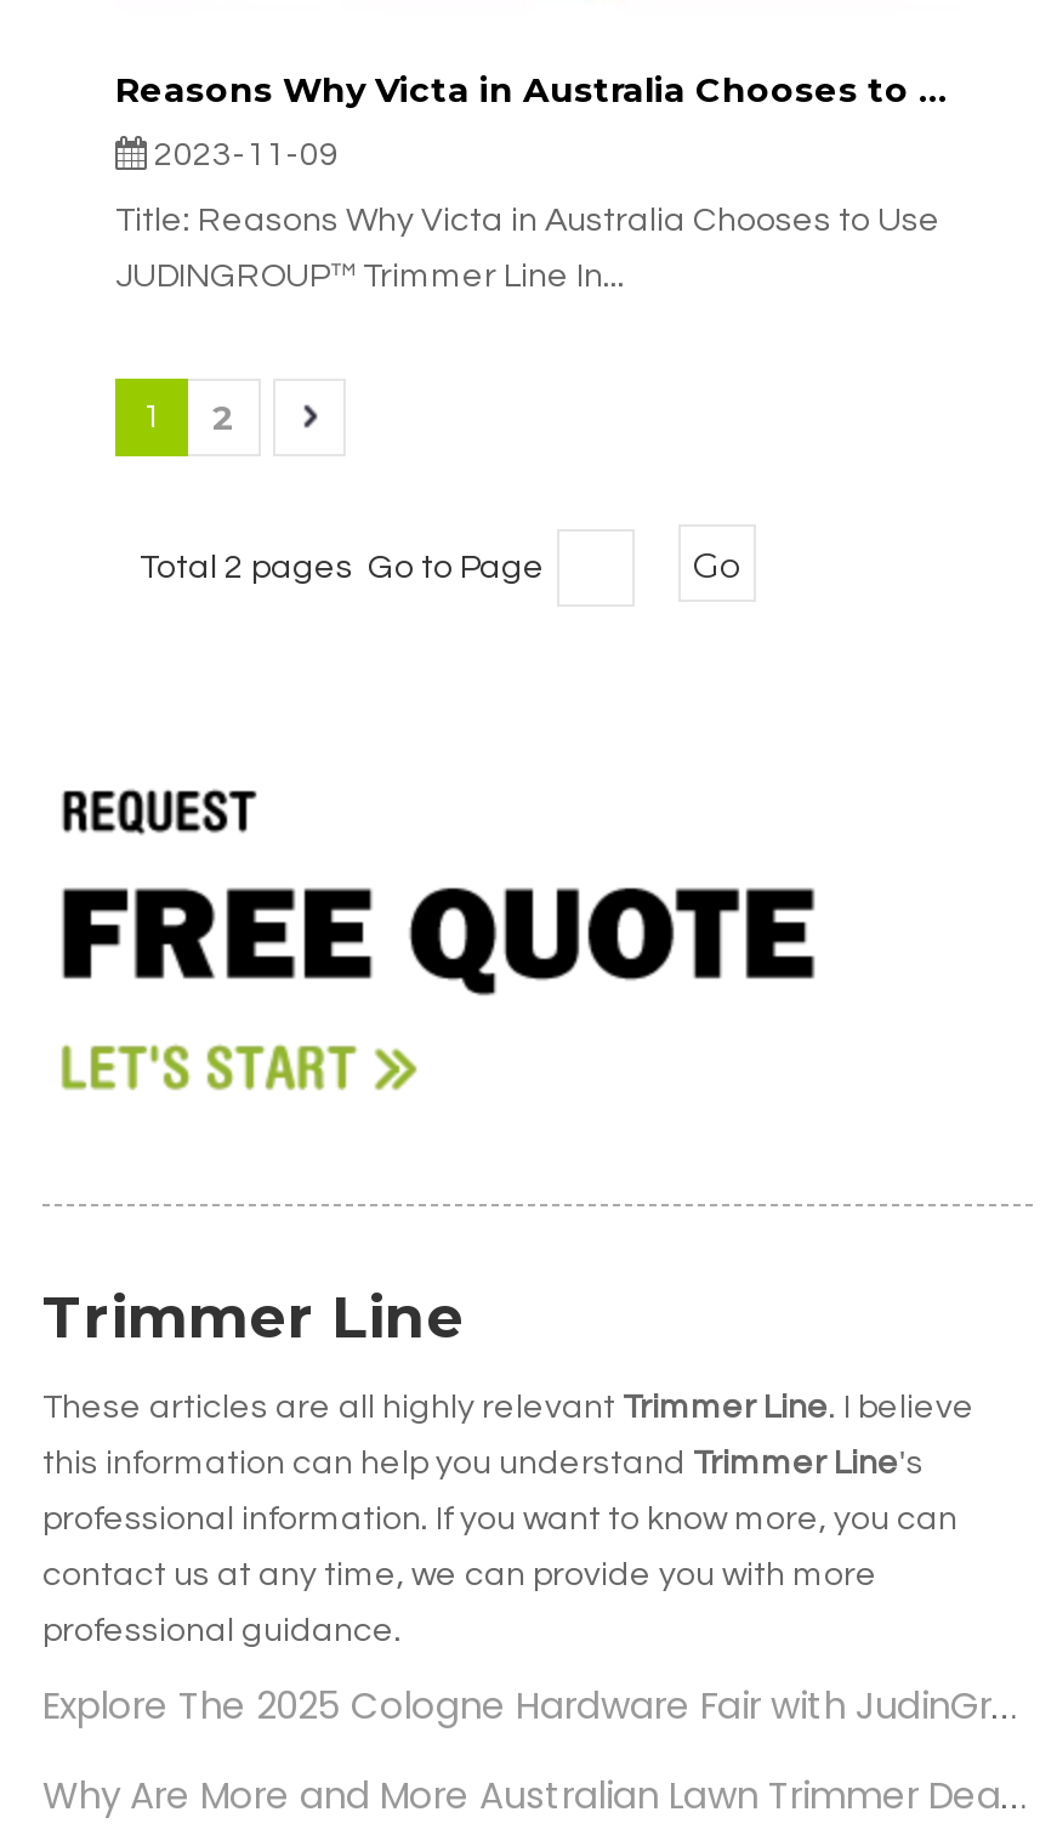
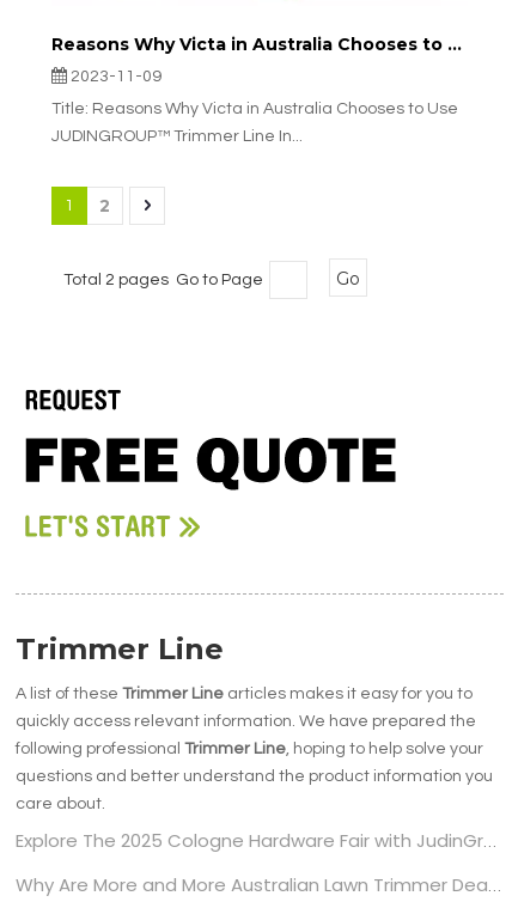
- These articles are all highly relevant Trimmer Line. I believe
+ A list of these Trimmer Line articles makes it easy for you to

- this information can help you understand Trimmer Line's
+ quickly access relevant information. We have prepared the

- professional information. If you want to know more, you can
+ following professional Trimmer Line, hoping to help solve your

- contact us at any time, we can provide you with more
+ questions and better understand the product information you

- professional guidance.
+ care about.
